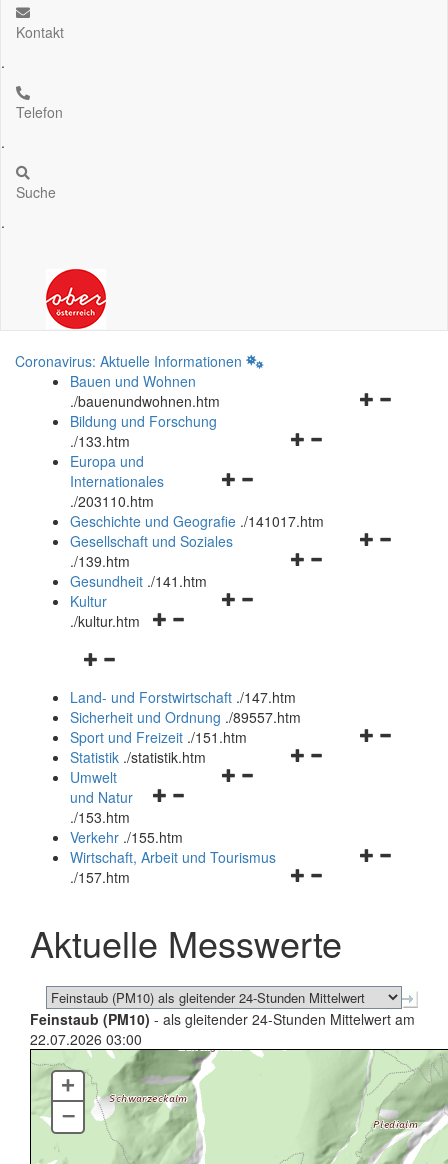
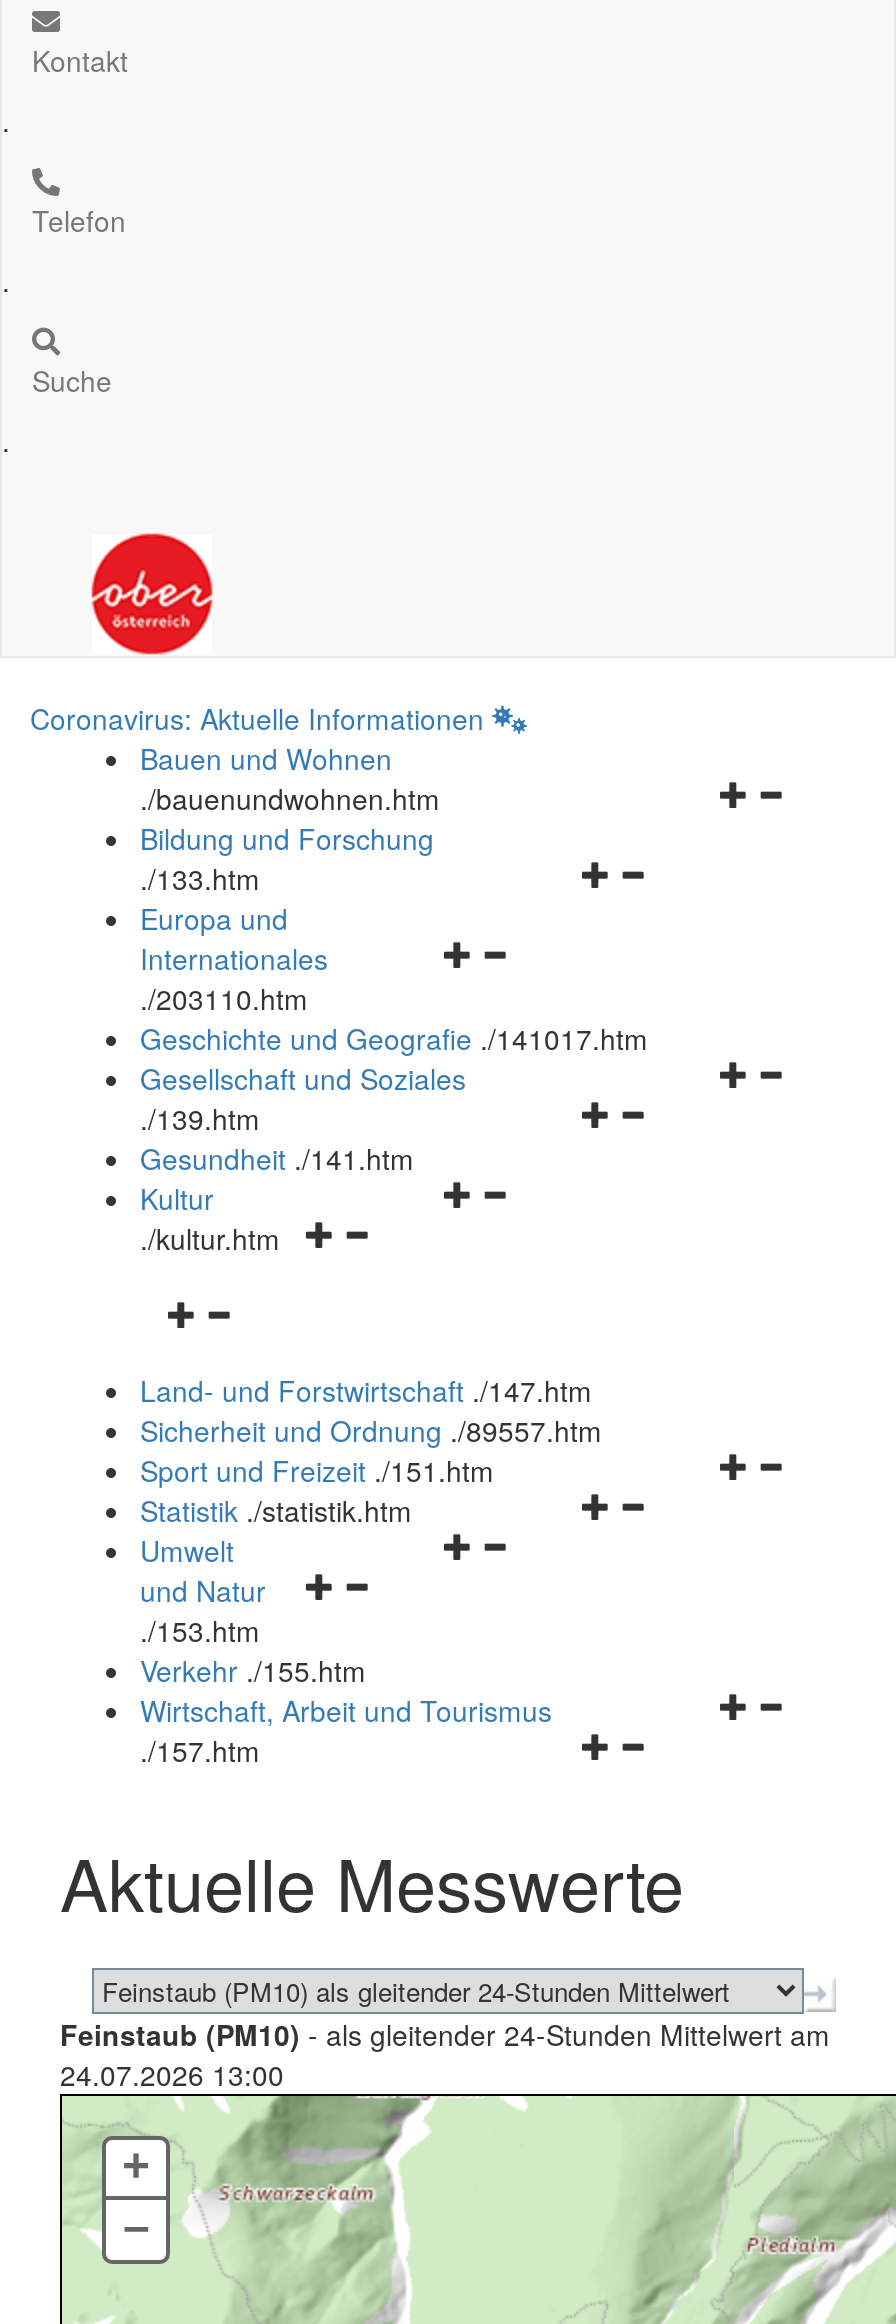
- 22.07.2026 03:00
+ 24.07.2026 13:00
